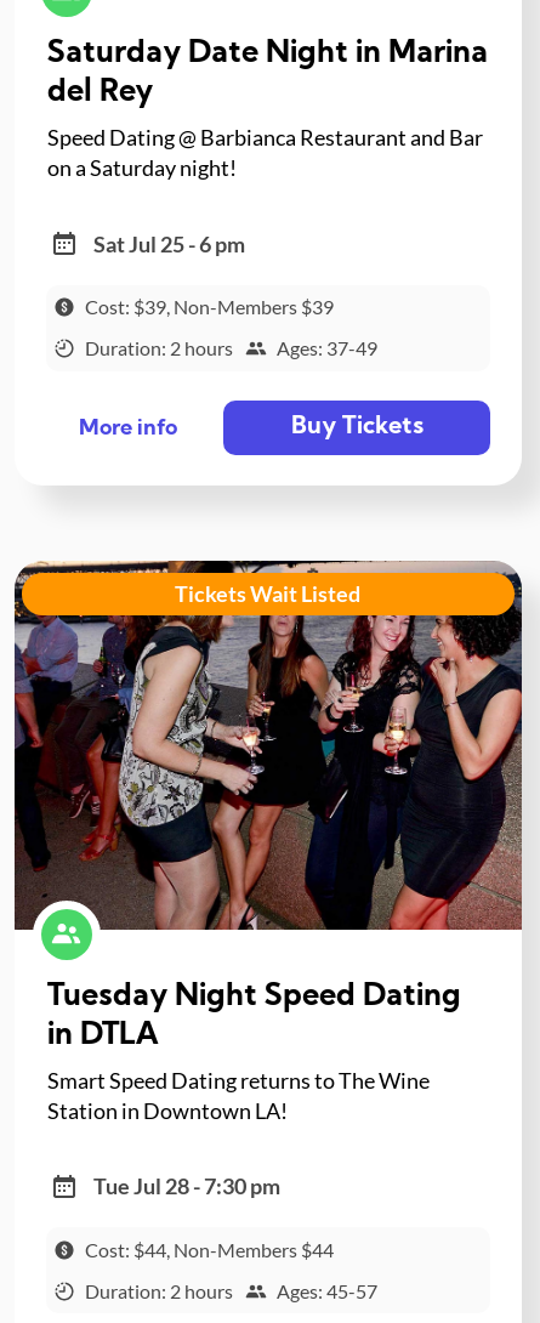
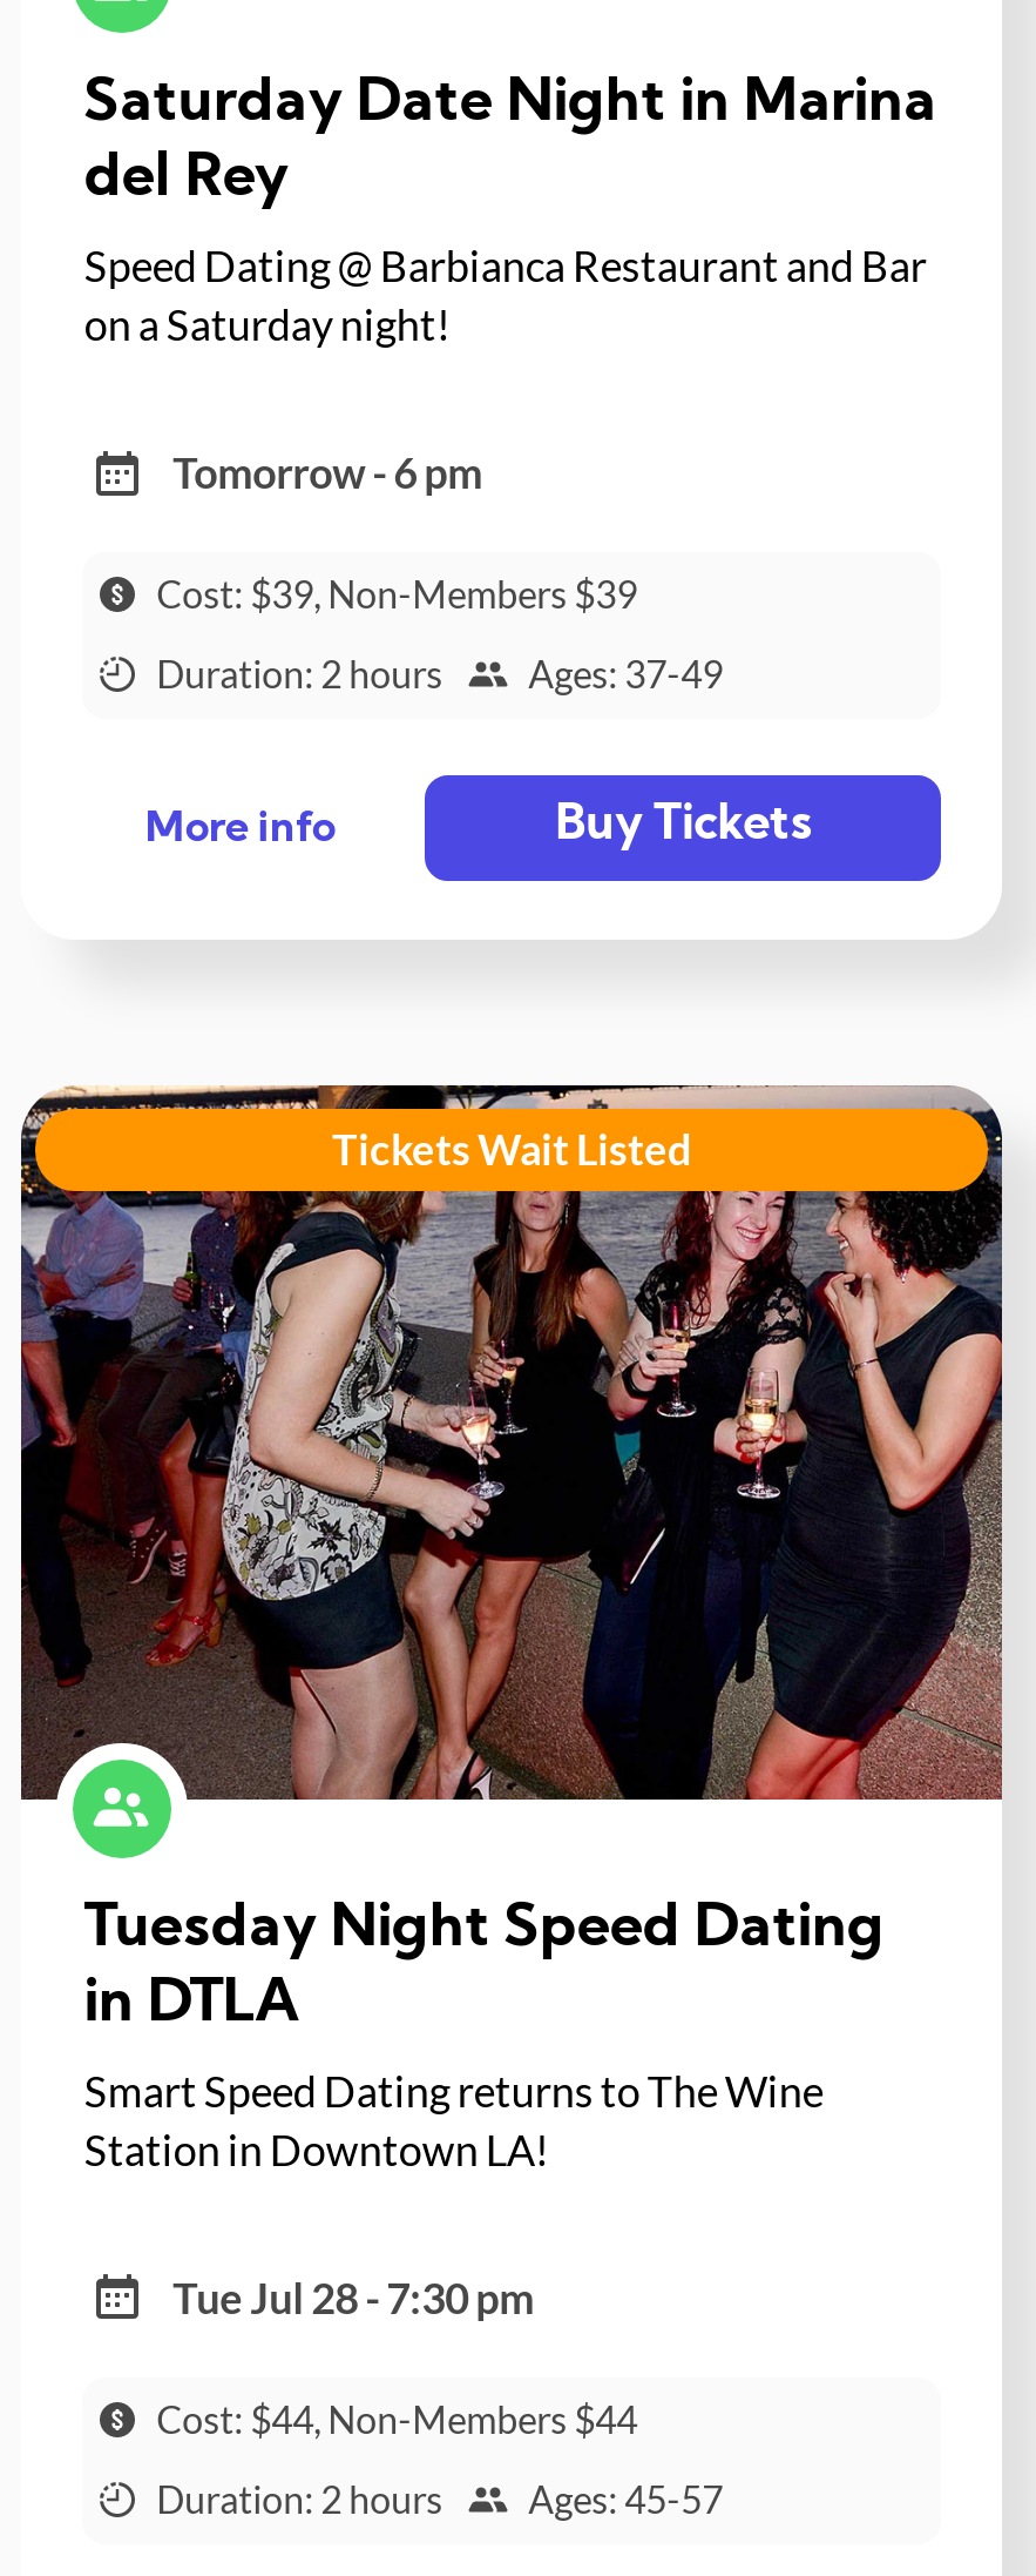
- Sat Jul 25 - 6 pm
+ Tomorrow - 6 pm
